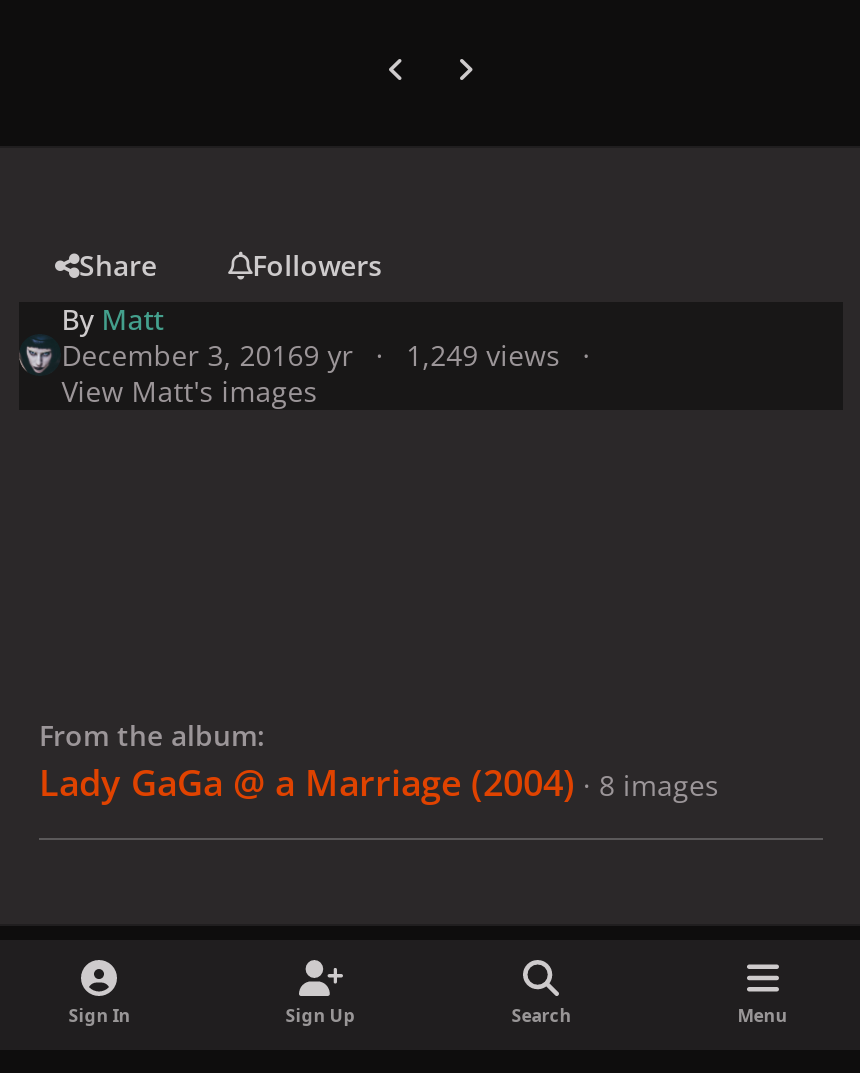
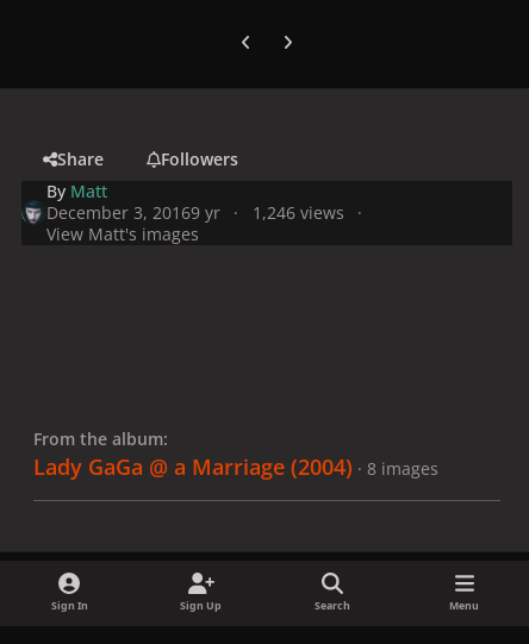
- December 3, 20169 yr 1,249 views
+ December 3, 20169 yr 1,246 views
